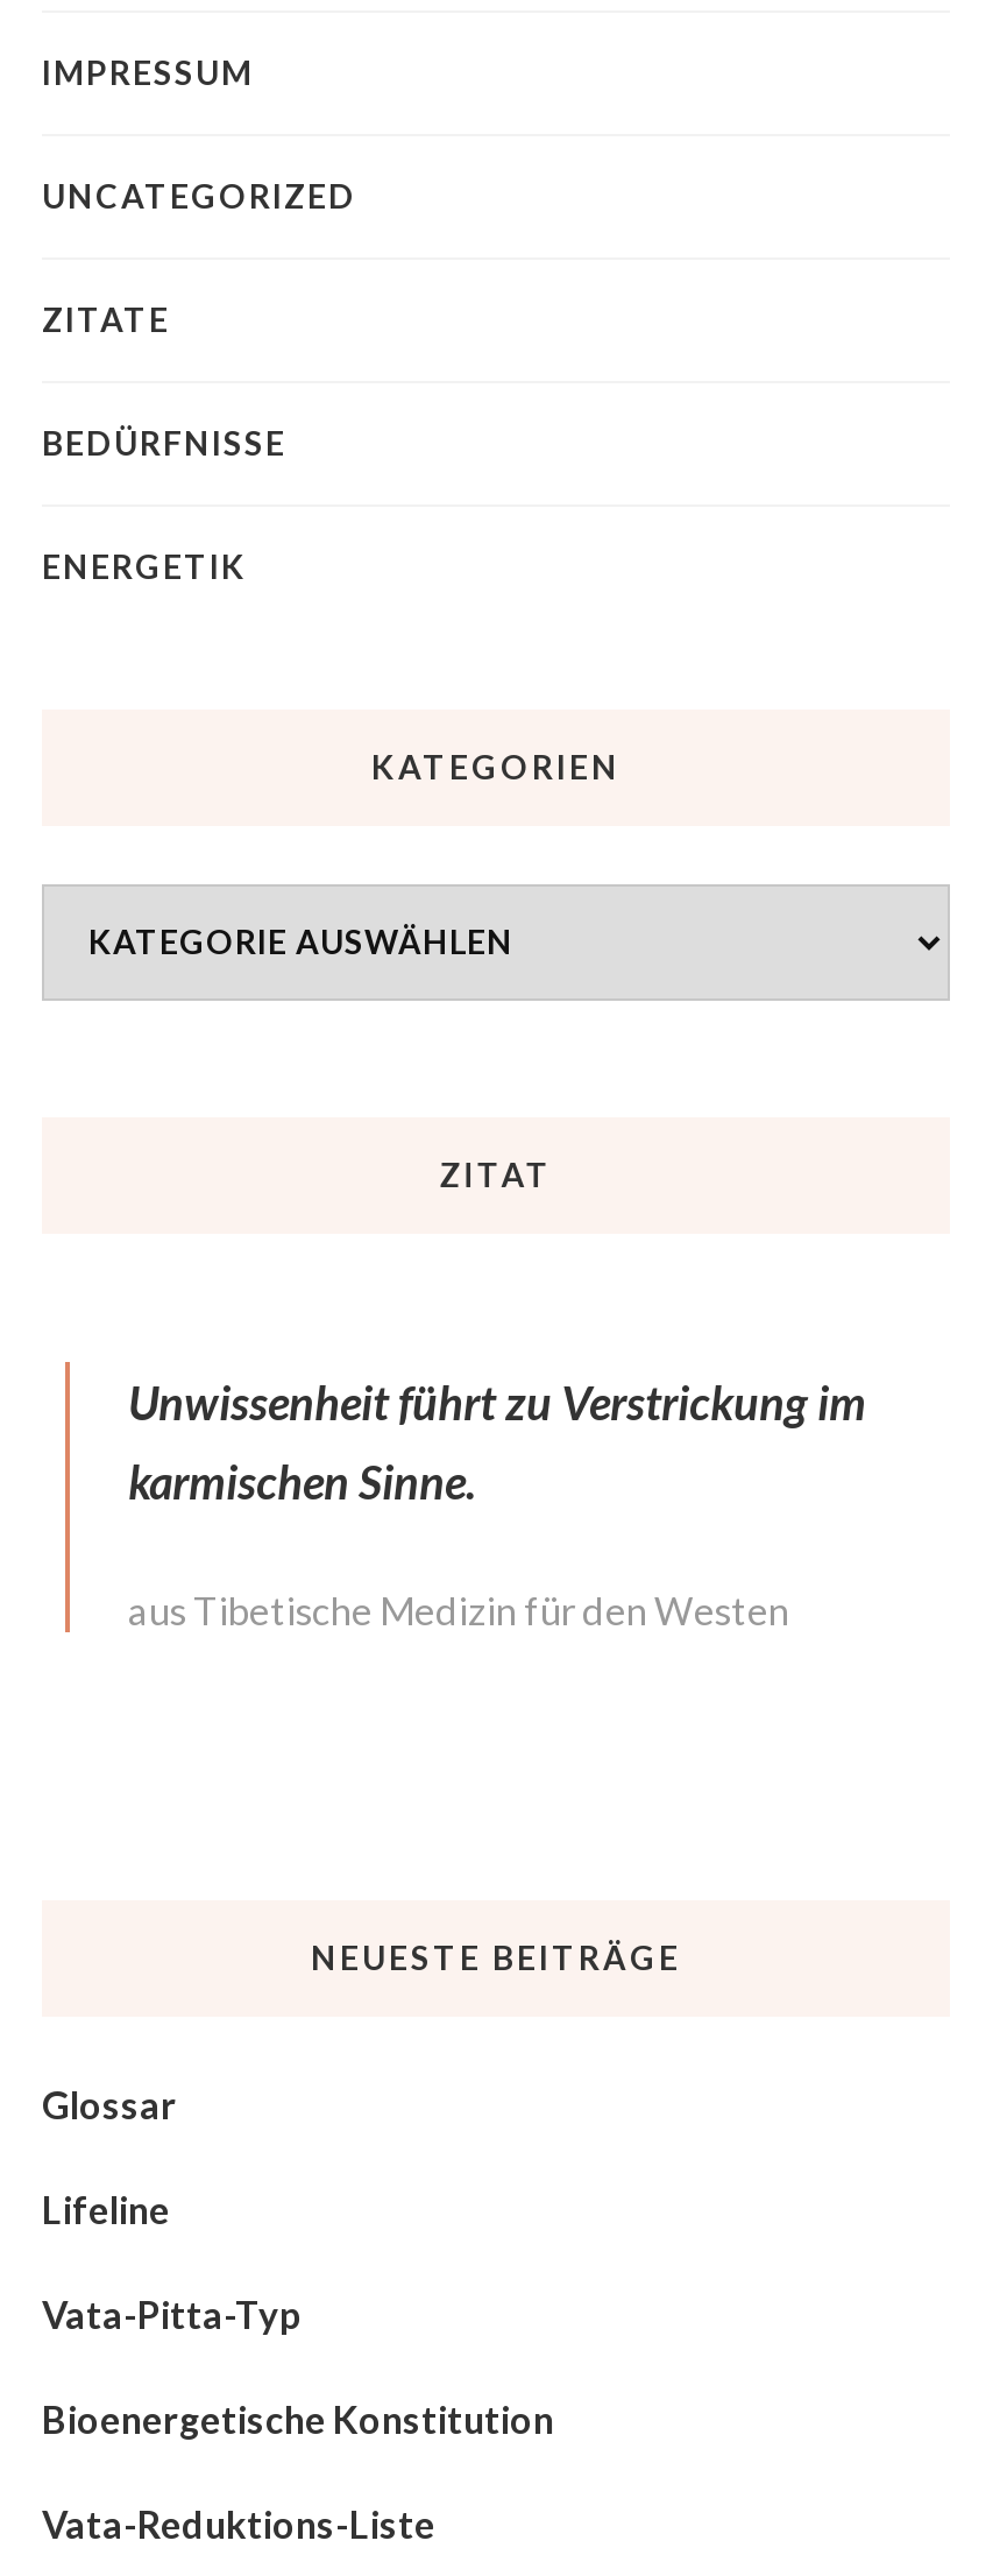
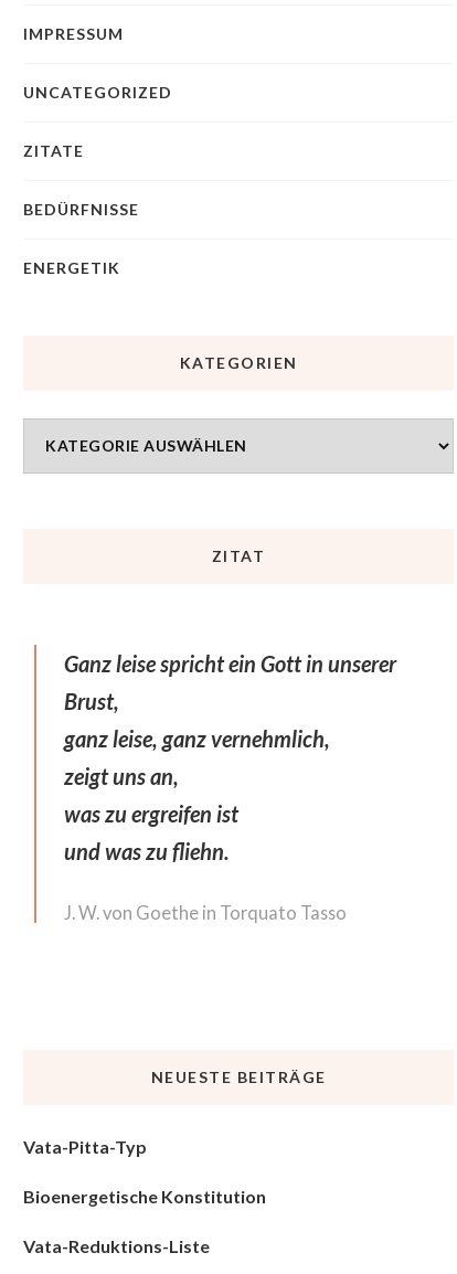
- Unwissenheit führt zu Verstrickung im
- karmischen Sinne.
+ Ganz leise spricht ein Gott in unserer
+ Brust,
+ ganz leise, ganz vernehmlich,
+ zeigt uns an,
+ was zu ergreifen ist
+ und was zu fliehn.

- aus Tibetische Medizin für den Westen
+ J. W. von Goethe in Torquato Tasso

moved down: NEUESTE BEITRÄGE

- Glossar
- Lifeline
